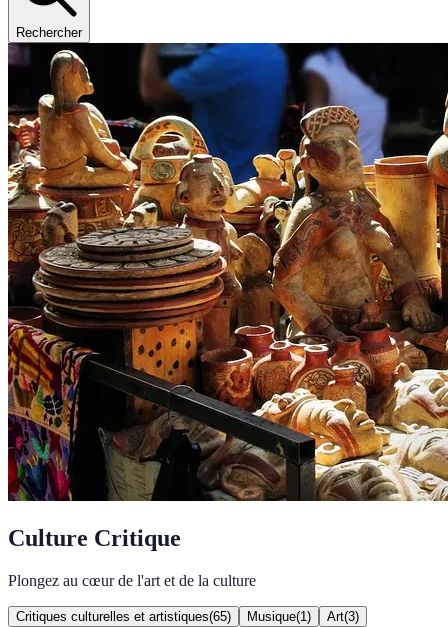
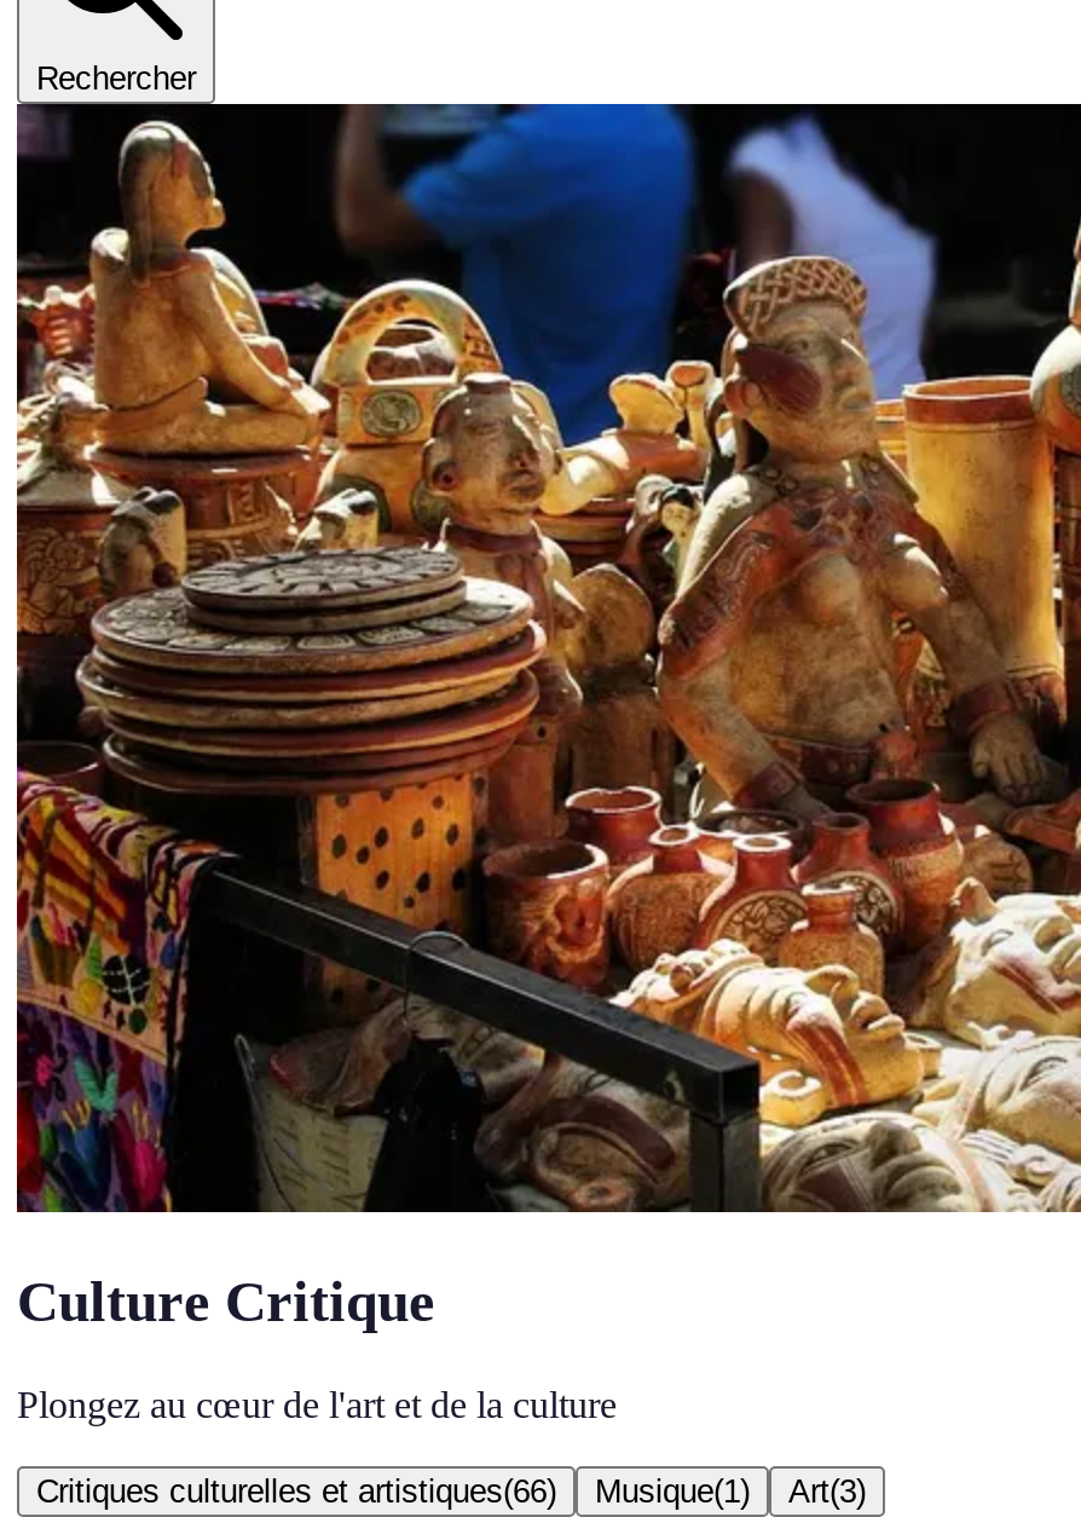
- Critiques culturelles et artistiques(65)
+ Critiques culturelles et artistiques(66)
